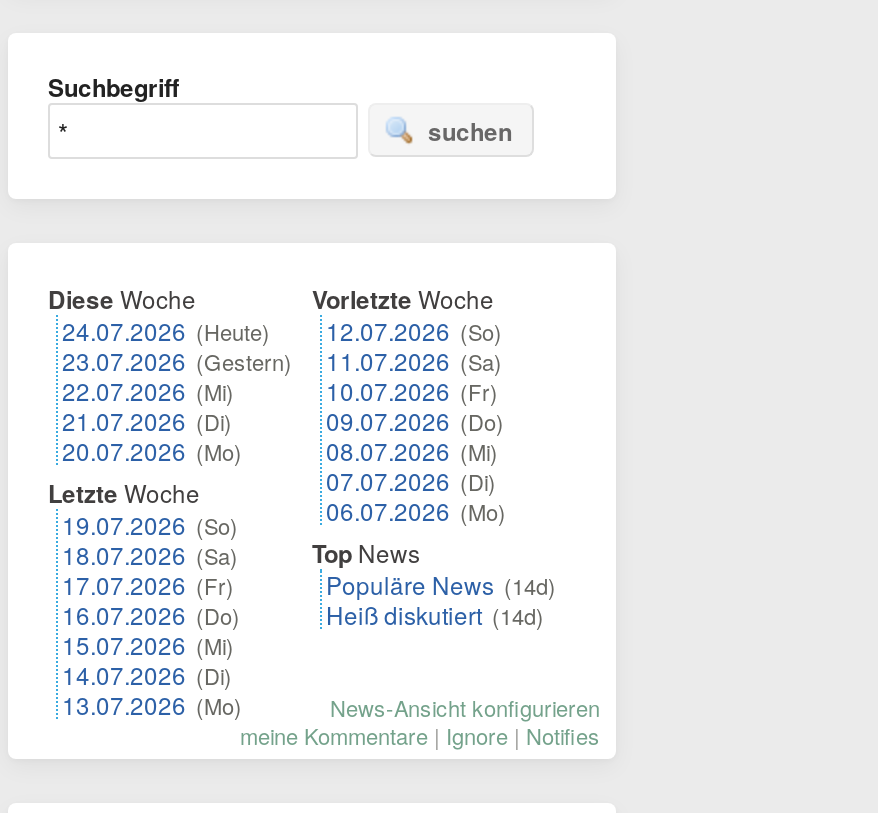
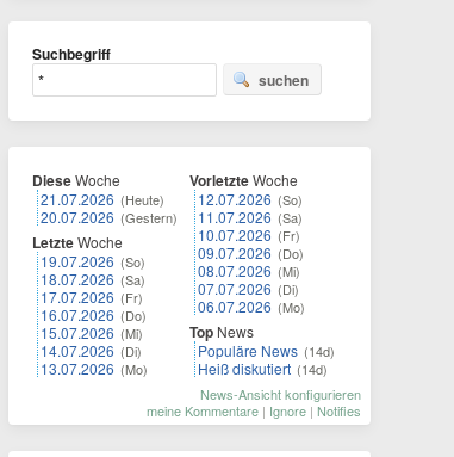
- 24.07.2026 (Heute)
- 23.07.2026 (Gestern)
- 22.07.2026 (Mi)
- 21.07.2026 (Di)
- 20.07.2026 (Mo)
+ 21.07.2026 (Heute)
+ 20.07.2026 (Gestern)

moved up: Letzte Woche | 19.07.2026 (So) | 18.07.2026 (Sa) | 17.07.2026 (Fr) | 16.07.2026 (Do) | 15.07.2026 (Mi) | 14.07.2026 (Di) | 13.07.2026 (Mo)
